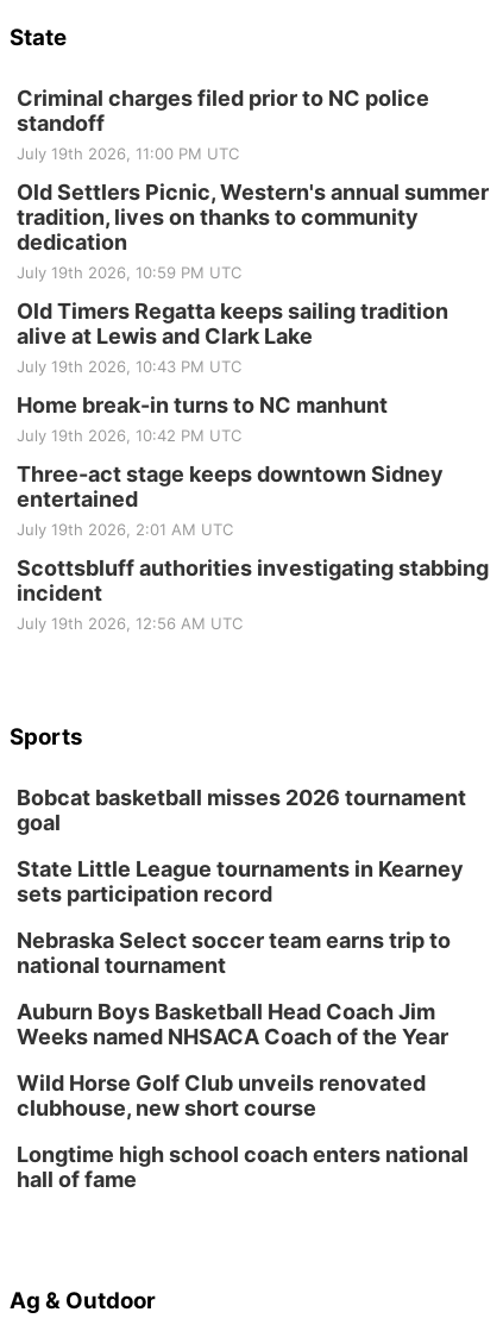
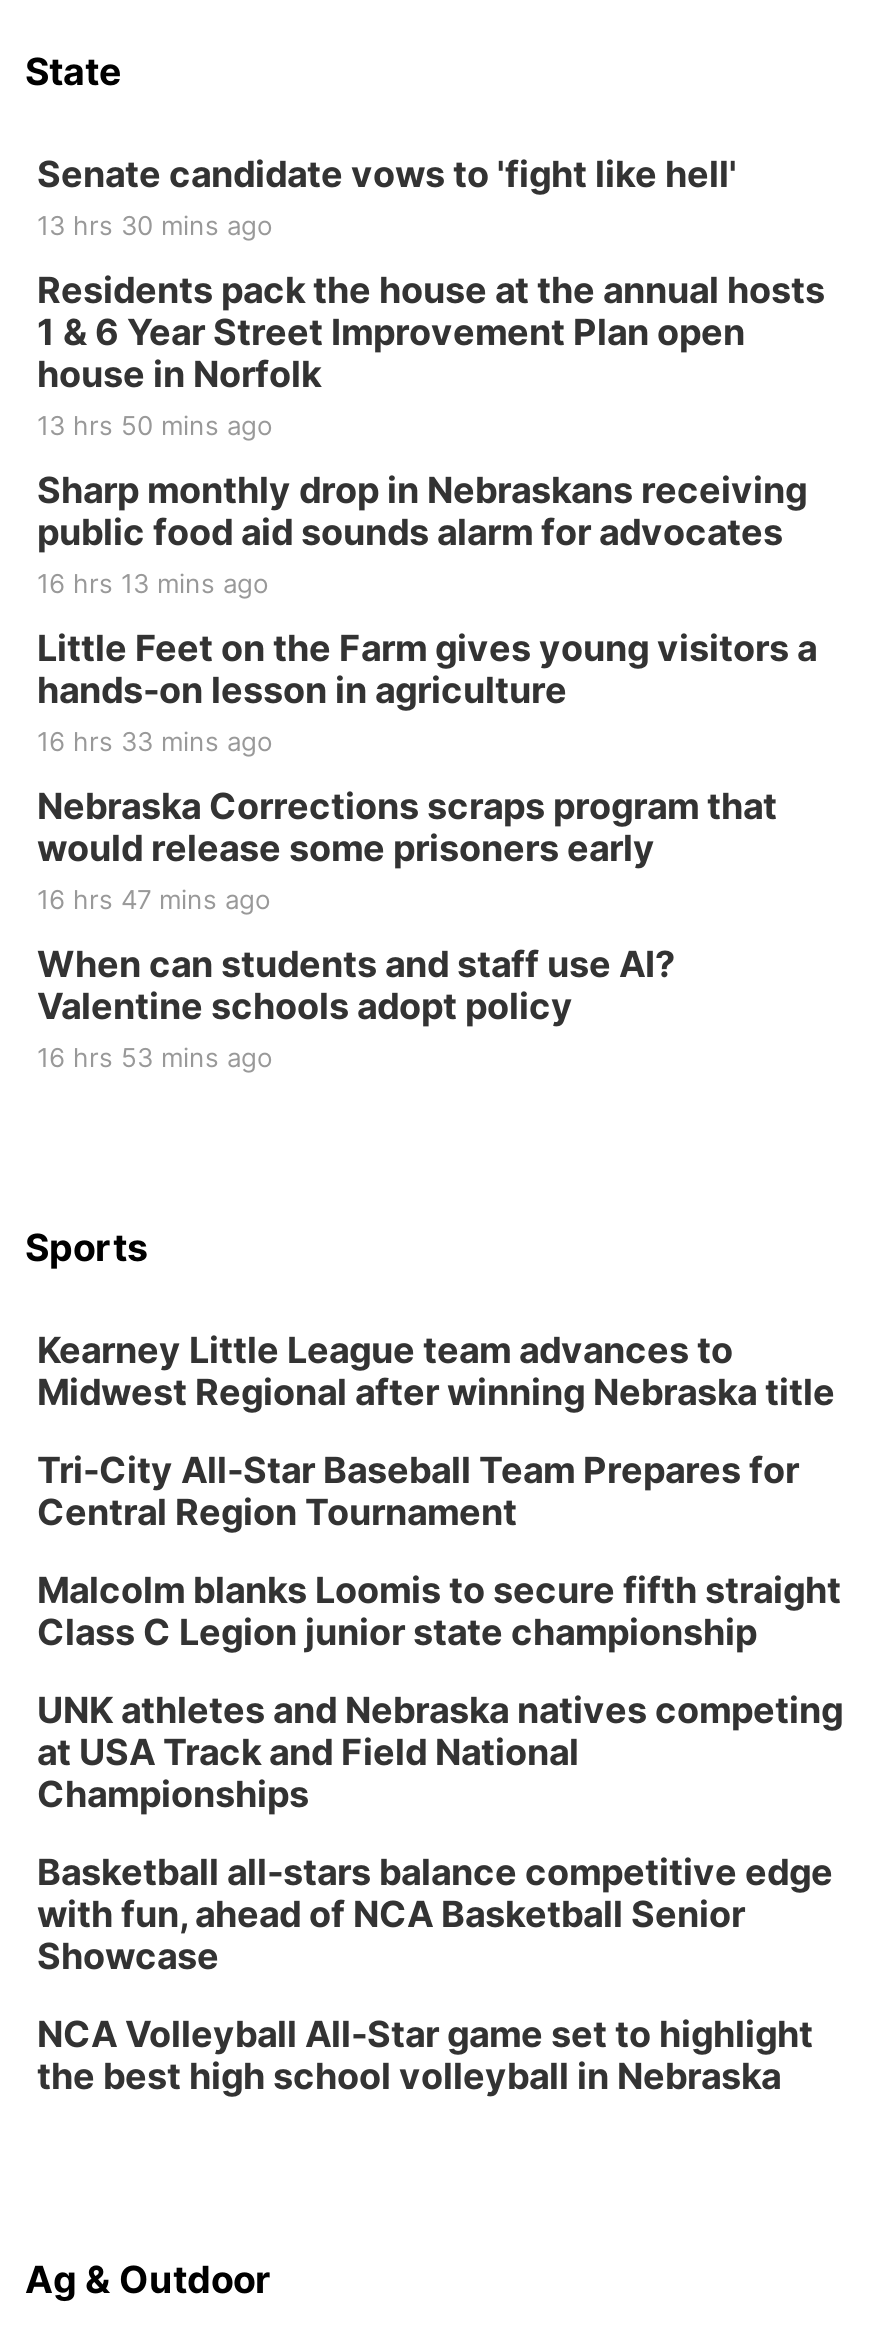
- Criminal charges filed prior to NC police
- standoff
- July 19th 2026, 11:00 PM UTC
+ Senate candidate vows to 'fight like hell'
+ 13 hrs 30 mins ago

- Old Settlers Picnic, Western's annual summer
- tradition, lives on thanks to community
- dedication
- July 19th 2026, 10:59 PM UTC
+ Residents pack the house at the annual hosts
+ 1 & 6 Year Street Improvement Plan open
+ house in Norfolk
+ 13 hrs 50 mins ago

- Old Timers Regatta keeps sailing tradition
- alive at Lewis and Clark Lake
- July 19th 2026, 10:43 PM UTC
+ Sharp monthly drop in Nebraskans receiving
+ public food aid sounds alarm for advocates
+ 16 hrs 13 mins ago

- Home break-in turns to NC manhunt
- July 19th 2026, 10:42 PM UTC
+ Little Feet on the Farm gives young visitors a
+ hands-on lesson in agriculture
+ 16 hrs 33 mins ago

- Three-act stage keeps downtown Sidney
- entertained
- July 19th 2026, 2:01 AM UTC
+ Nebraska Corrections scraps program that
+ would release some prisoners early
+ 16 hrs 47 mins ago

- Scottsbluff authorities investigating stabbing
- incident
- July 19th 2026, 12:56 AM UTC
+ When can students and staff use AI?
+ Valentine schools adopt policy
+ 16 hrs 53 mins ago

- Bobcat basketball misses 2026 tournament
- goal
+ Kearney Little League team advances to
+ Midwest Regional after winning Nebraska title

- State Little League tournaments in Kearney
- sets participation record
+ Tri-City All-Star Baseball Team Prepares for
+ Central Region Tournament

- Nebraska Select soccer team earns trip to
- national tournament
+ Malcolm blanks Loomis to secure fifth straight
+ Class C Legion junior state championship

- Auburn Boys Basketball Head Coach Jim
- Weeks named NHSACA Coach of the Year
+ UNK athletes and Nebraska natives competing
+ at USA Track and Field National
+ Championships

- Wild Horse Golf Club unveils renovated
- clubhouse, new short course
+ Basketball all-stars balance competitive edge
+ with fun, ahead of NCA Basketball Senior
+ Showcase

- Longtime high school coach enters national
- hall of fame
+ NCA Volleyball All-Star game set to highlight
+ the best high school volleyball in Nebraska
